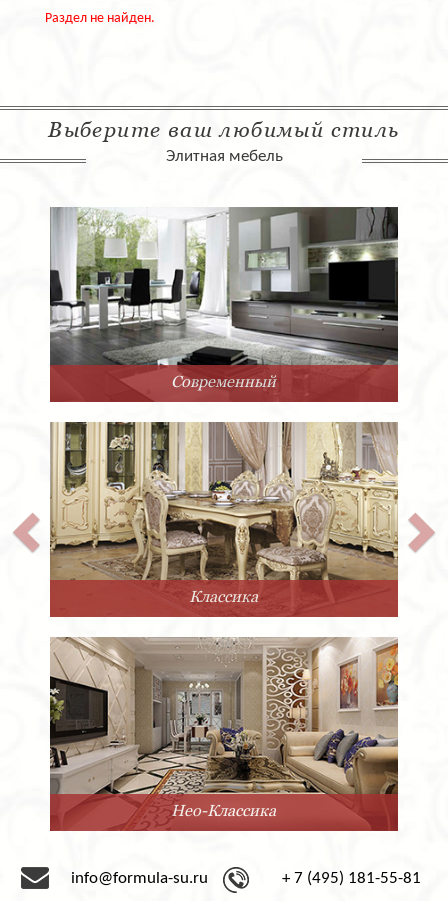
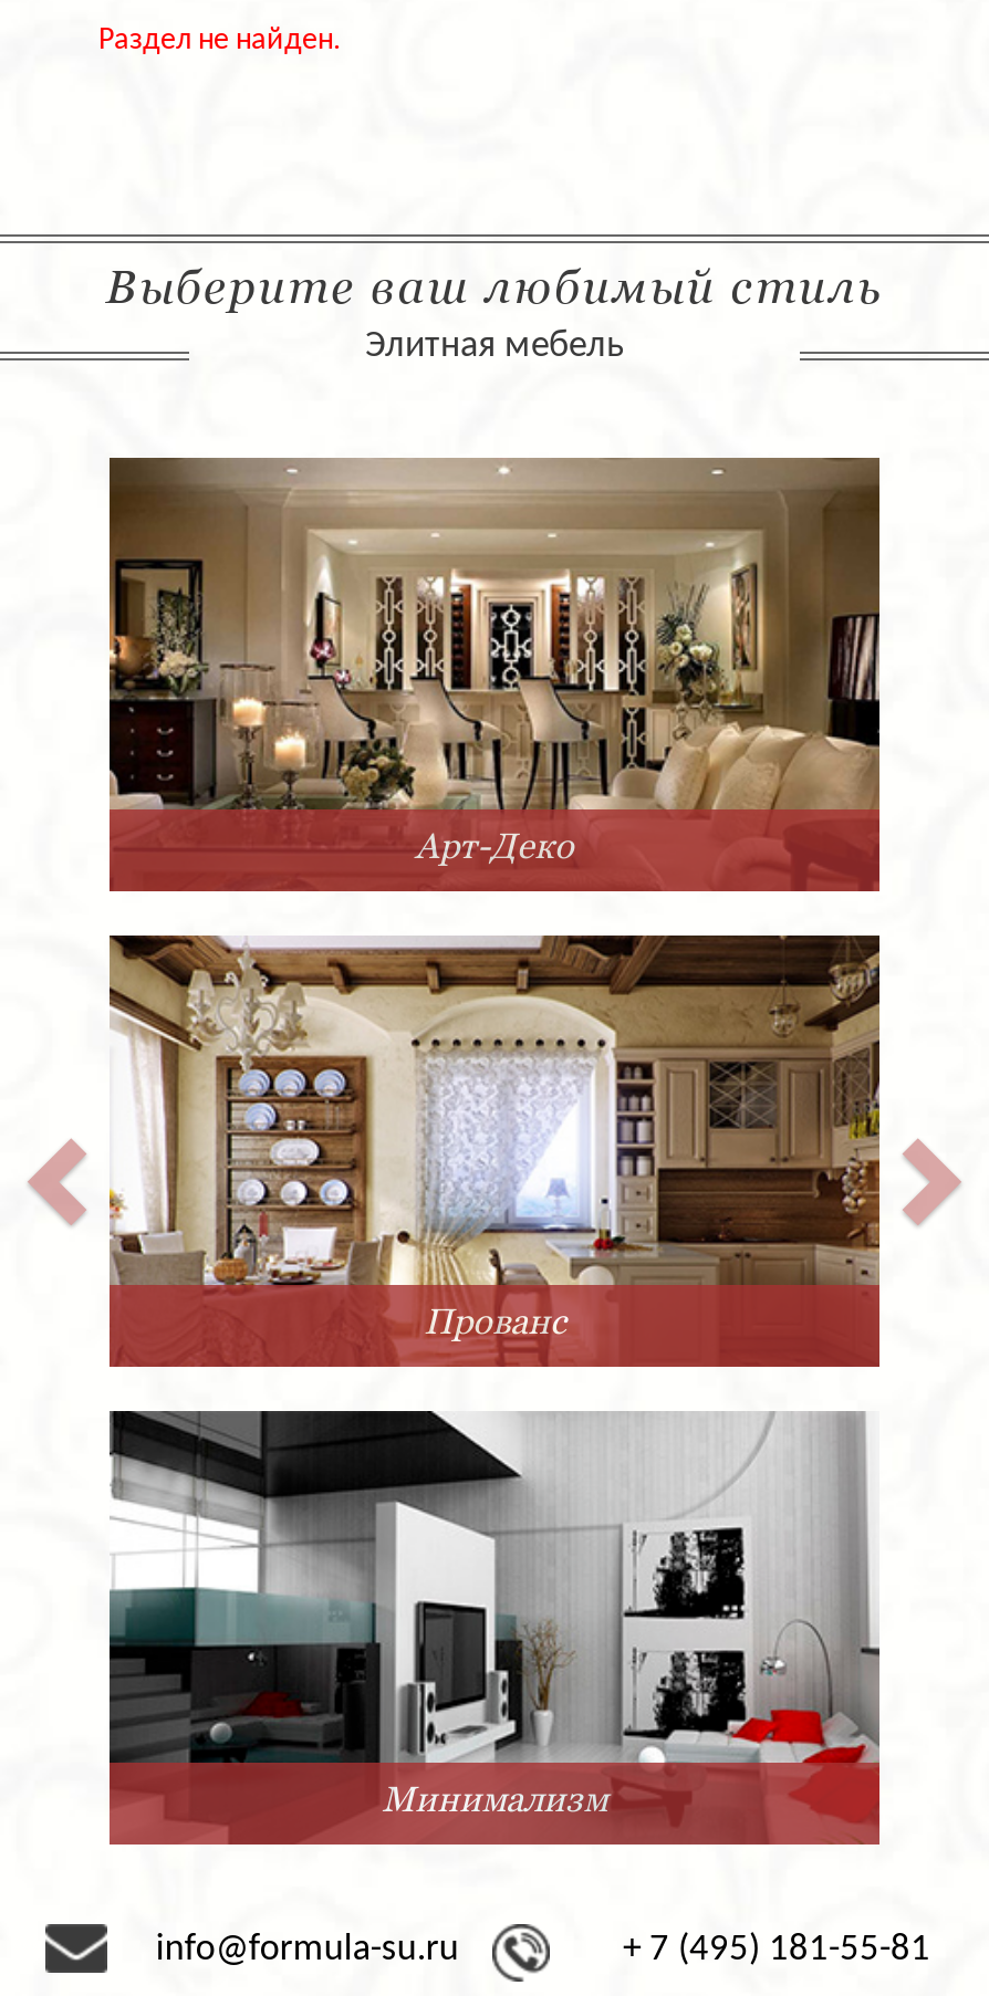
- [image]
- Современный
+ [image]
+ Арт-Деко

- [image]
- Классика
+ [image]
+ Прованс

- [image]
- Нео-Классика
+ [image]
+ Минимализм
